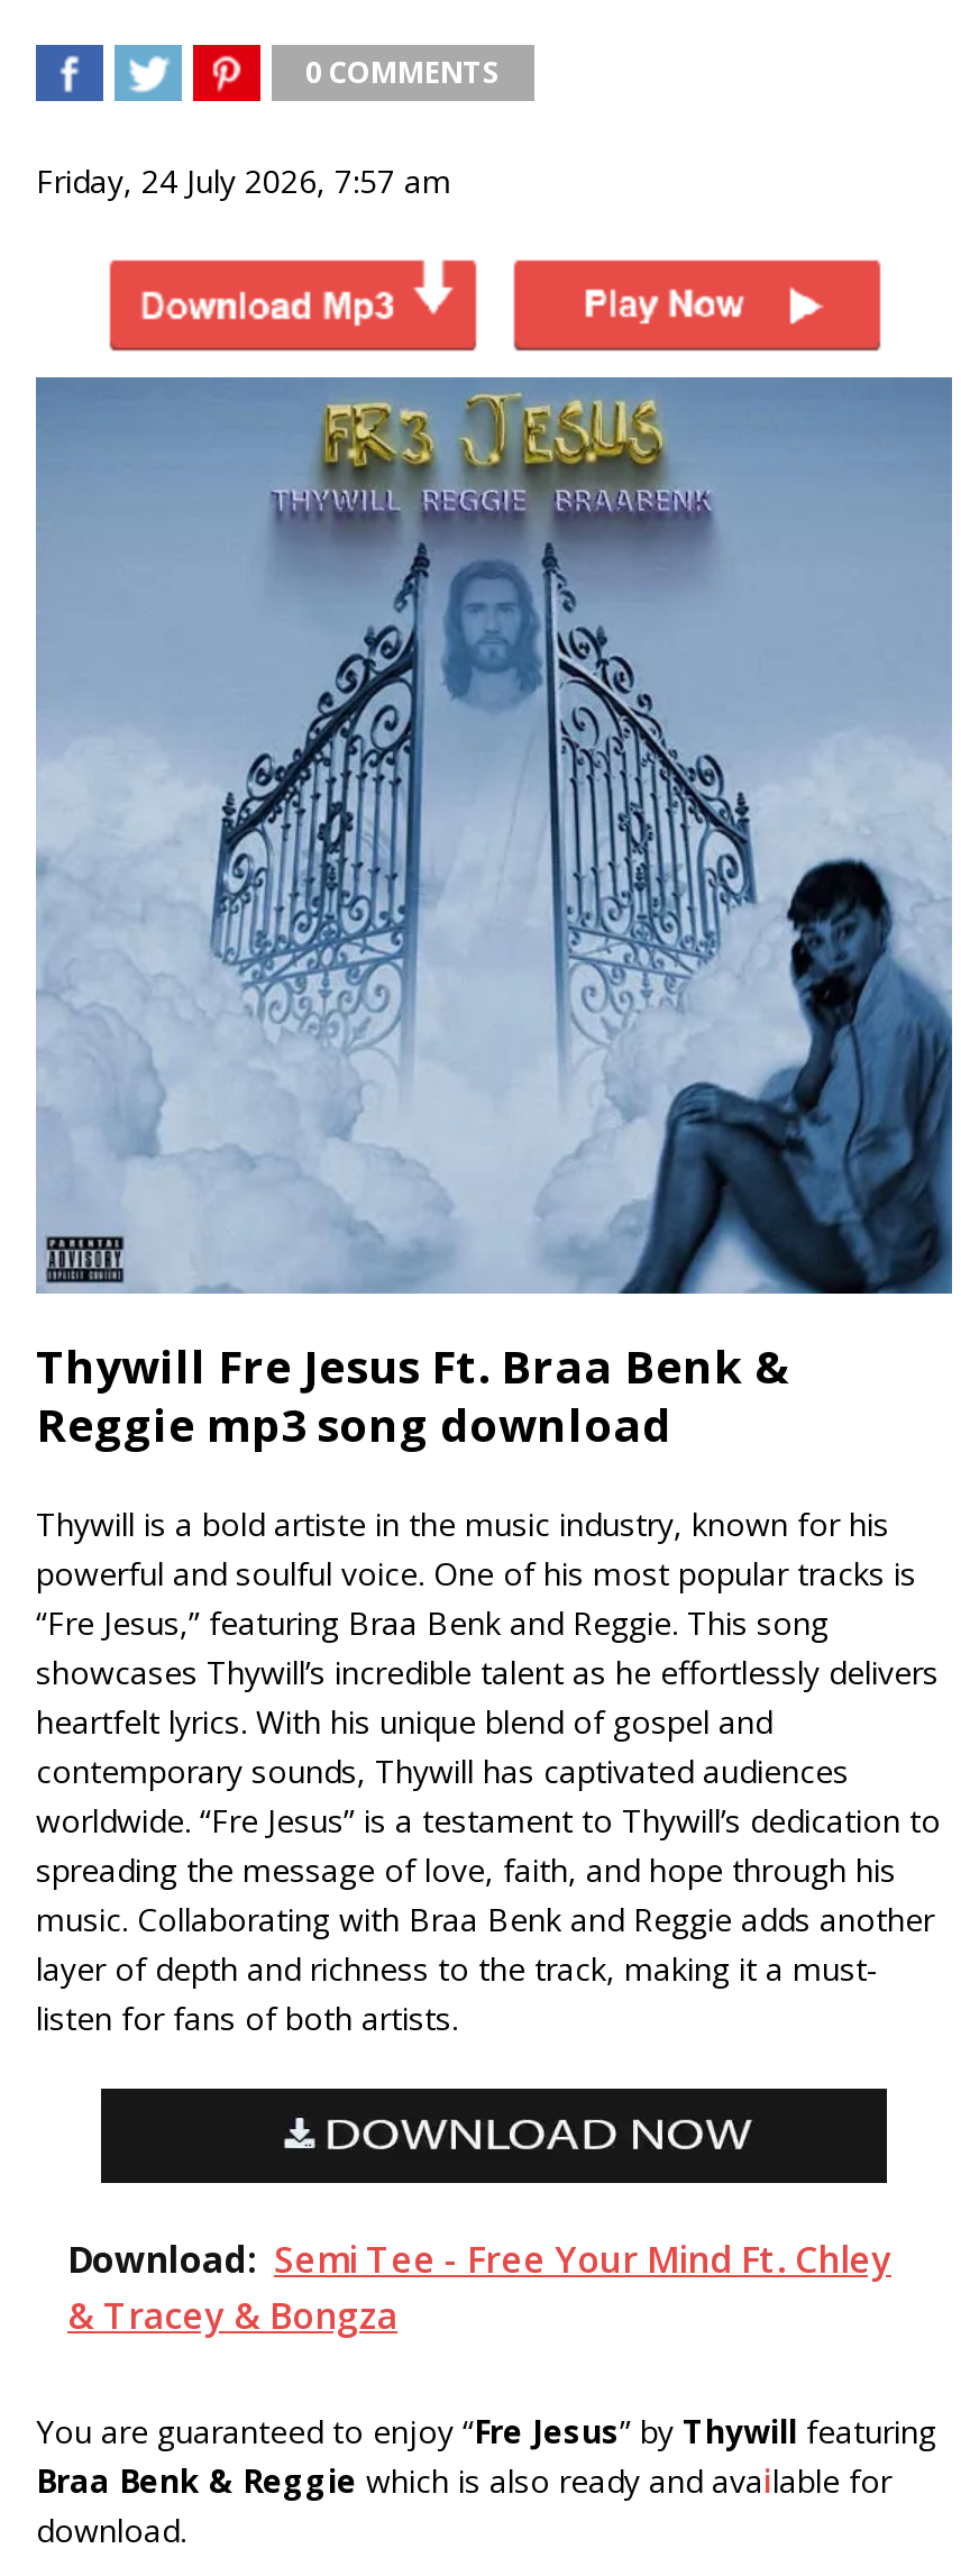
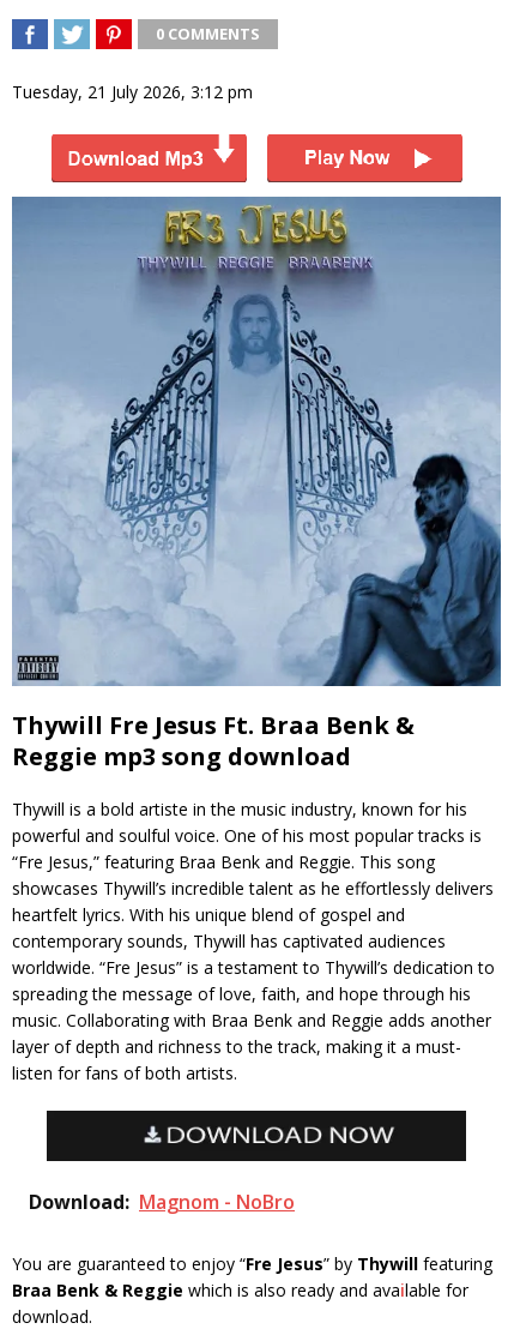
- Friday, 24 July 2026, 7:57 am
+ Tuesday, 21 July 2026, 3:12 pm

- Download: Semi Tee - Free Your Mind Ft. Chley
- & Tracey & Bongza
+ Download: Magnom - NoBro
